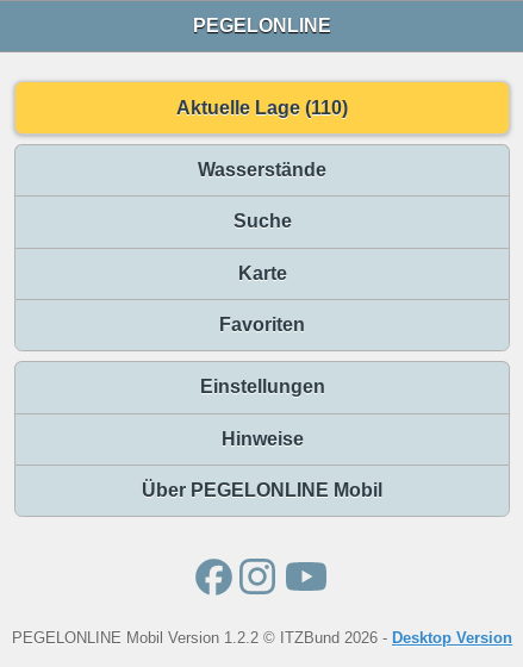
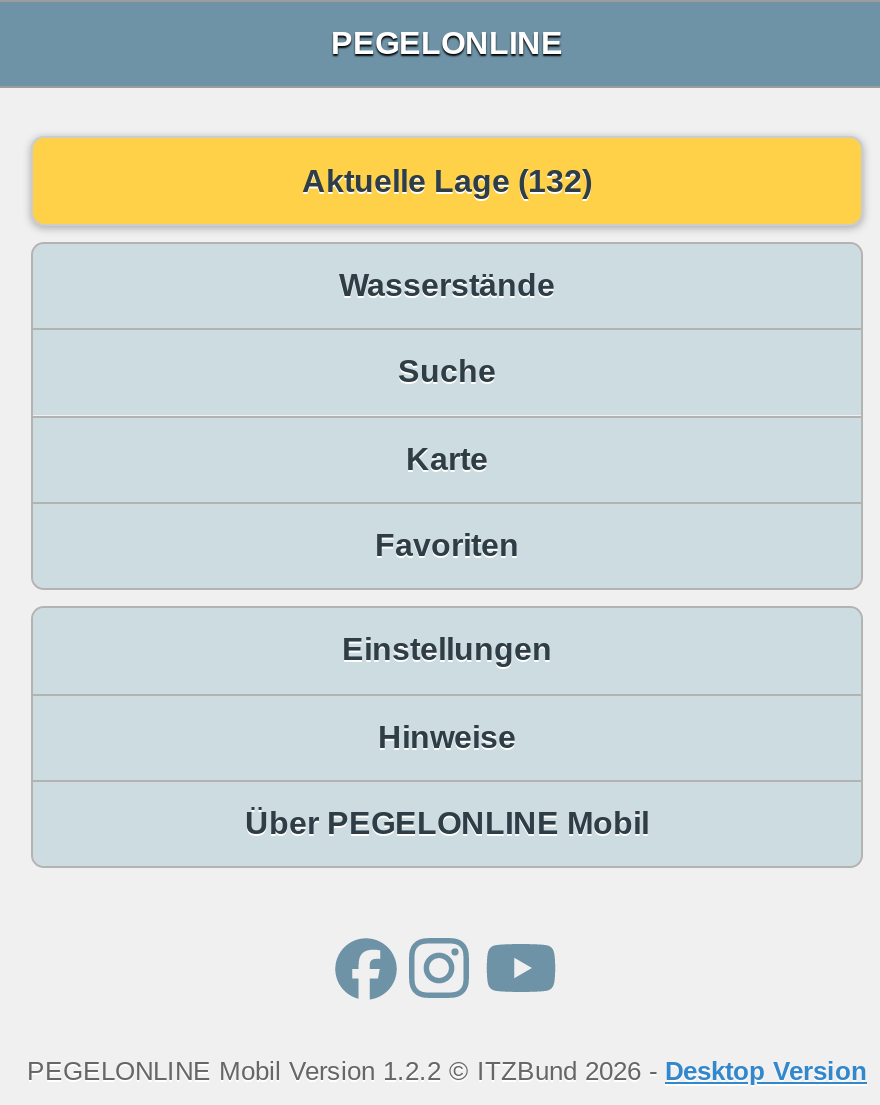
- Aktuelle Lage (110)
+ Aktuelle Lage (132)
